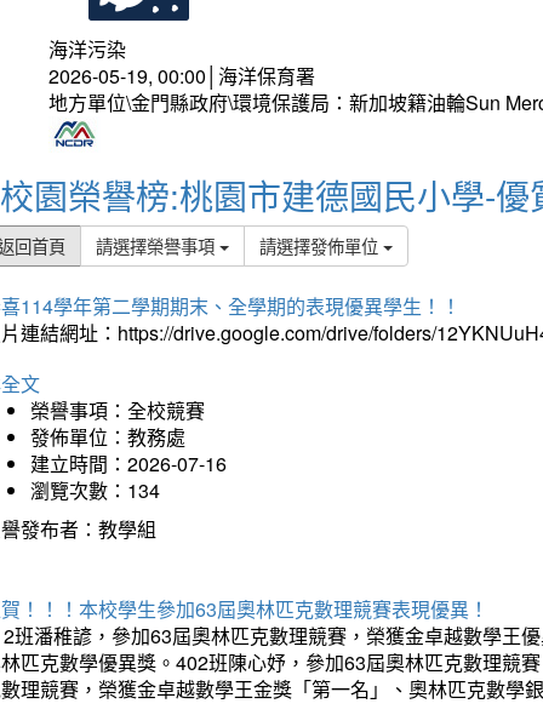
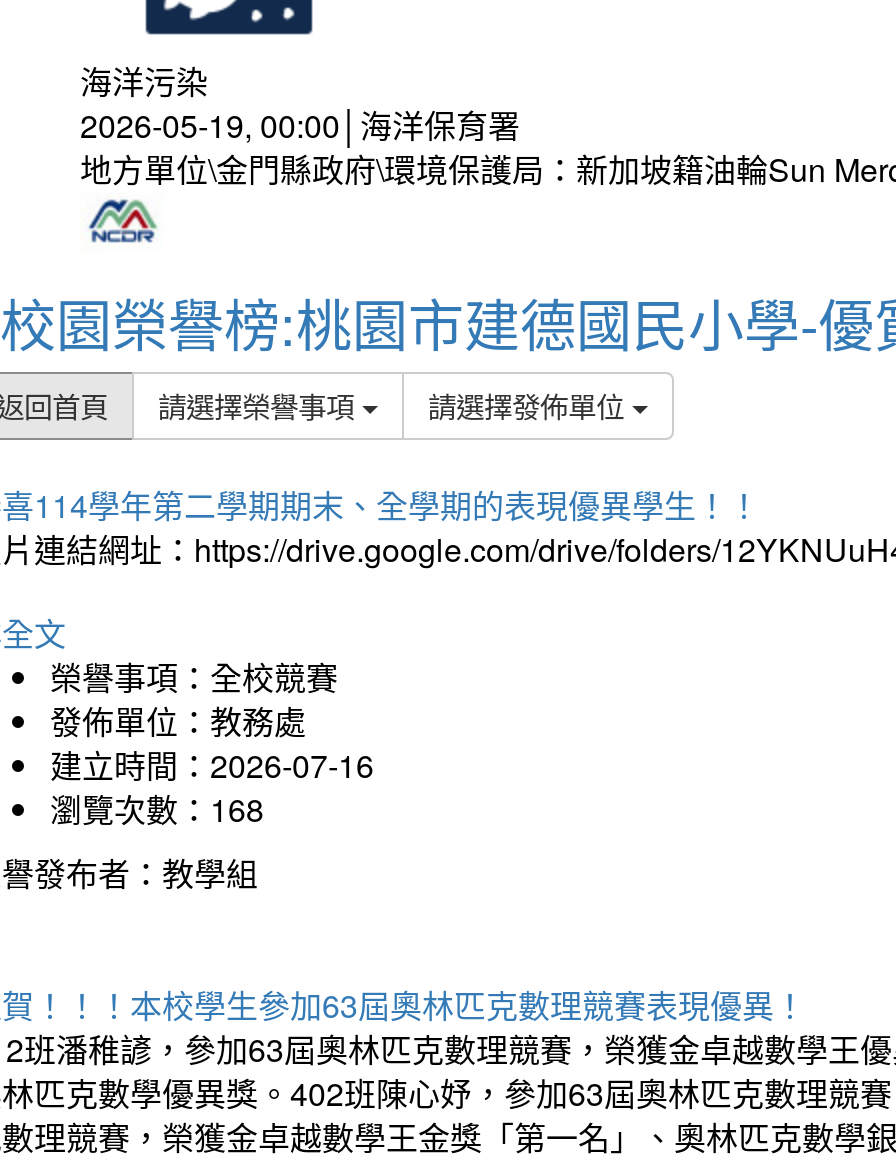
- 瀏覽次數：134
+ 瀏覽次數：168
